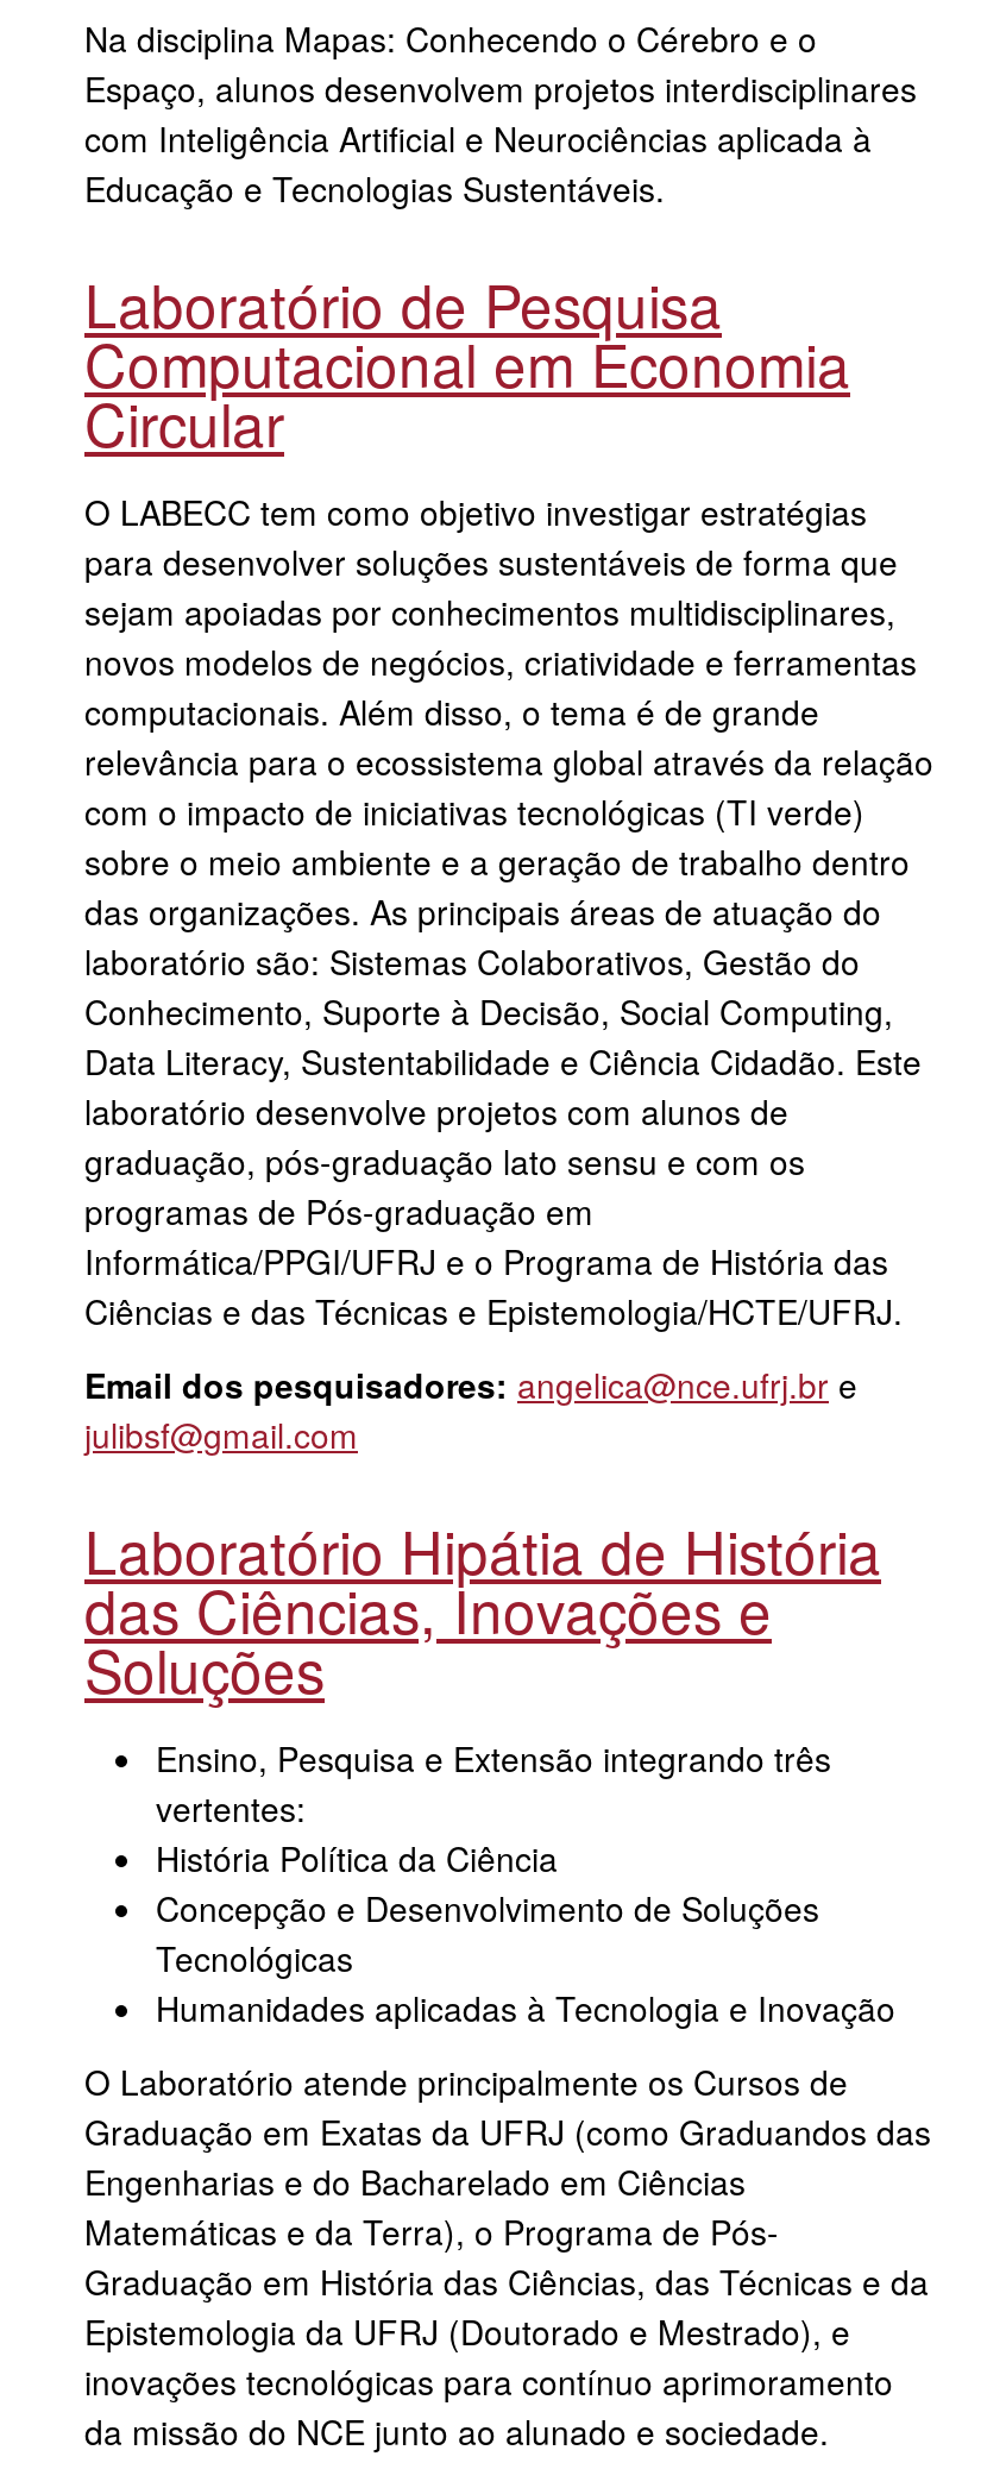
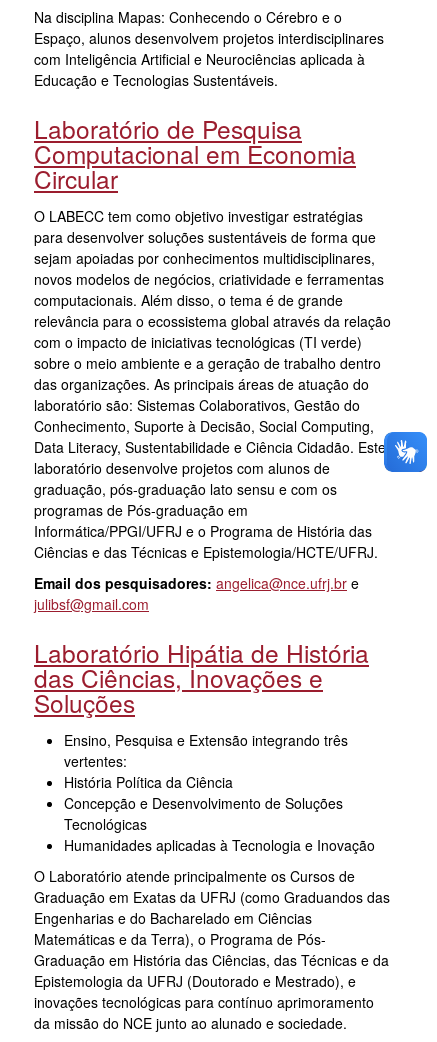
+ [image]
